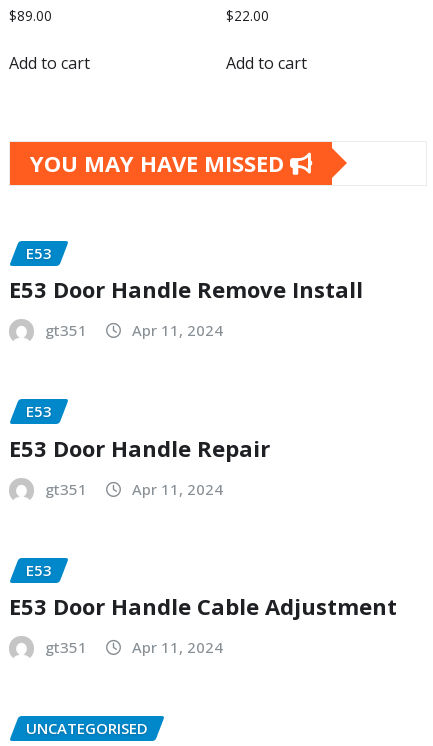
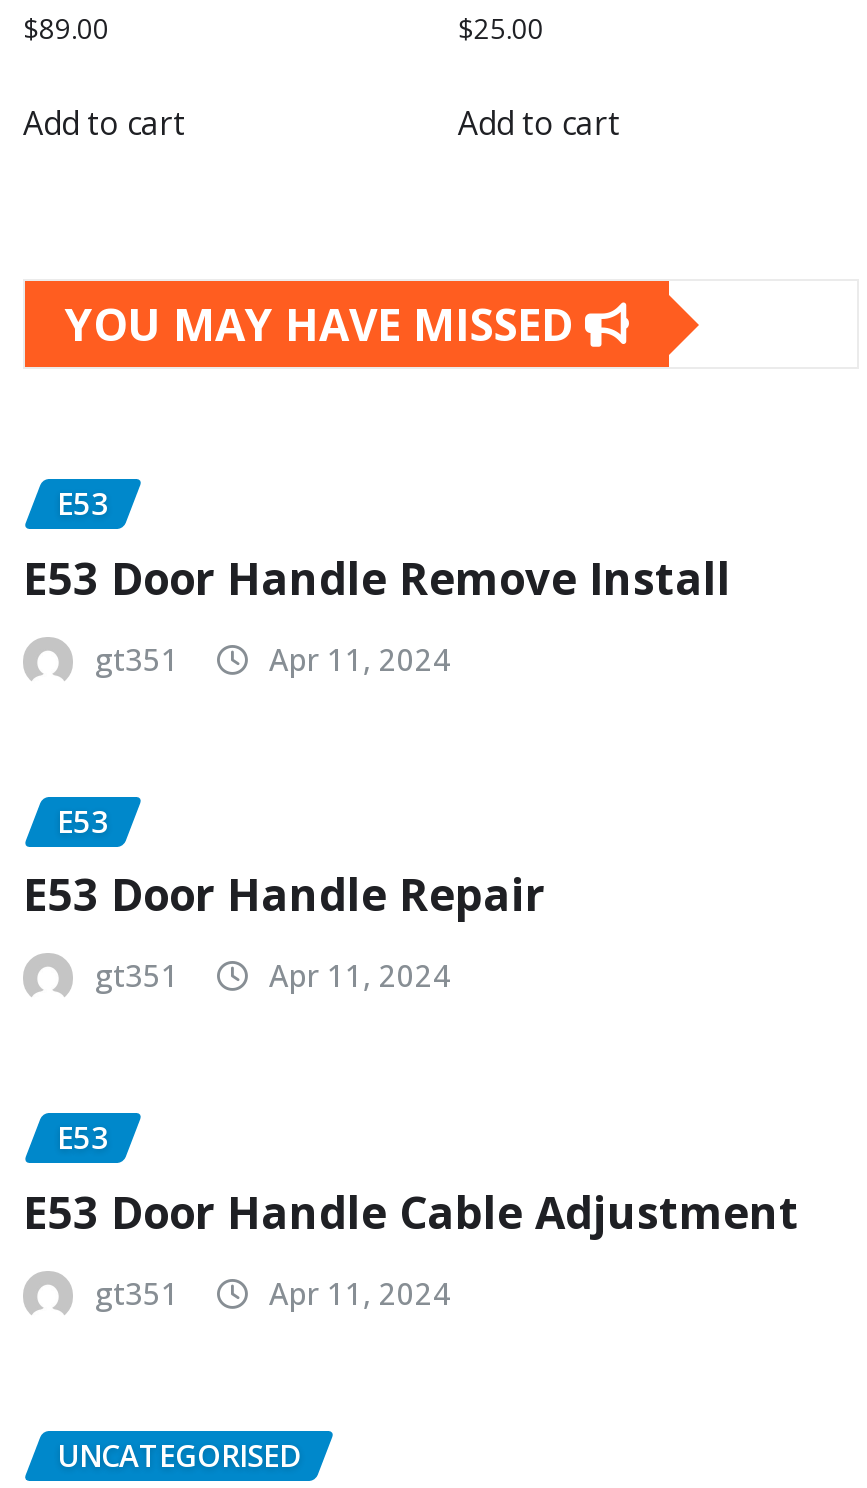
- $22.00
+ $25.00
